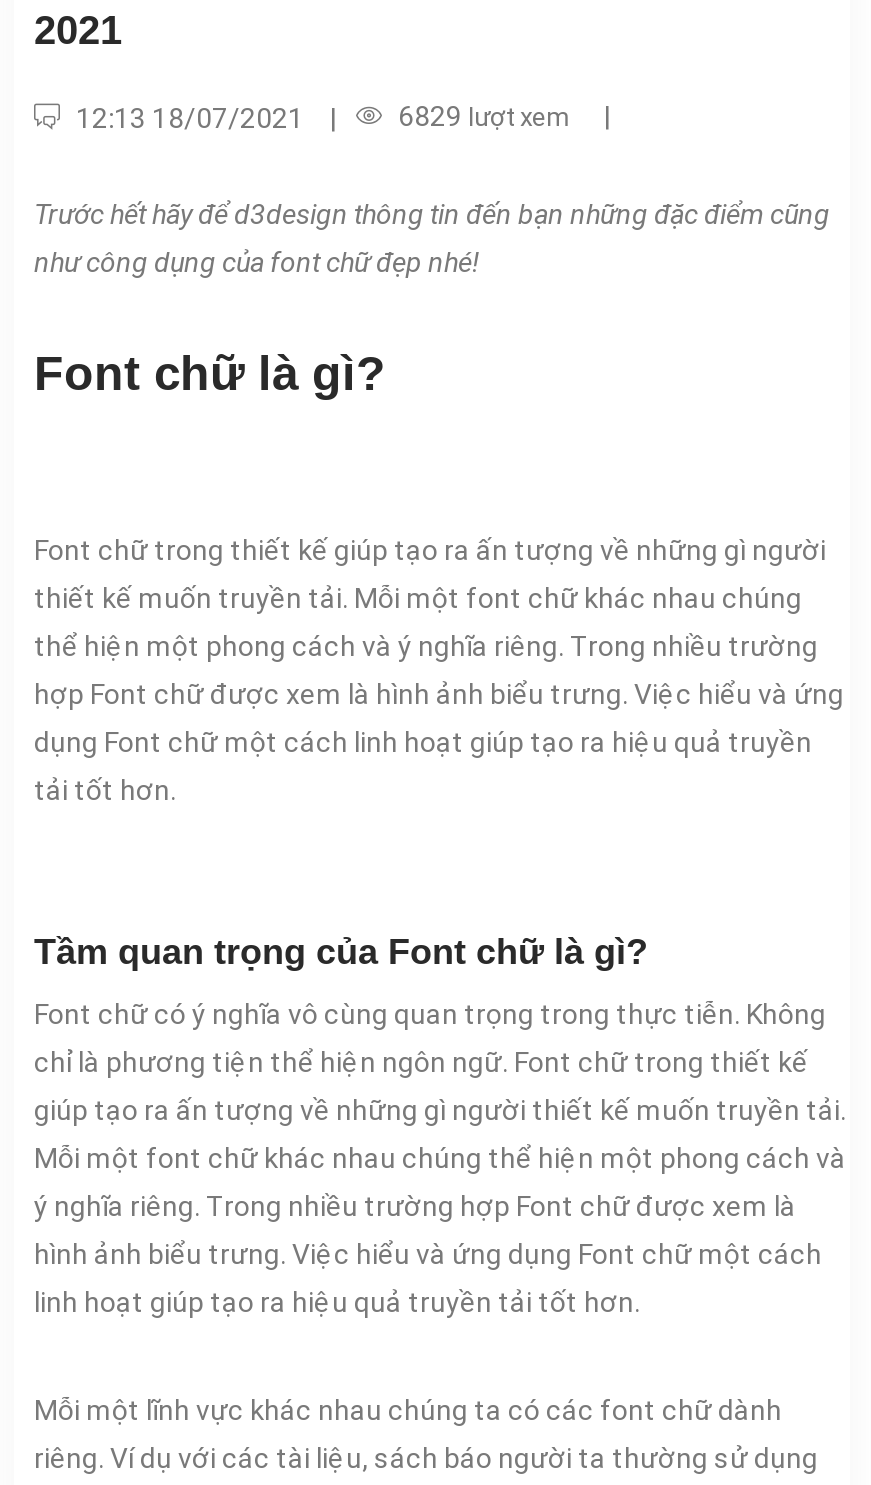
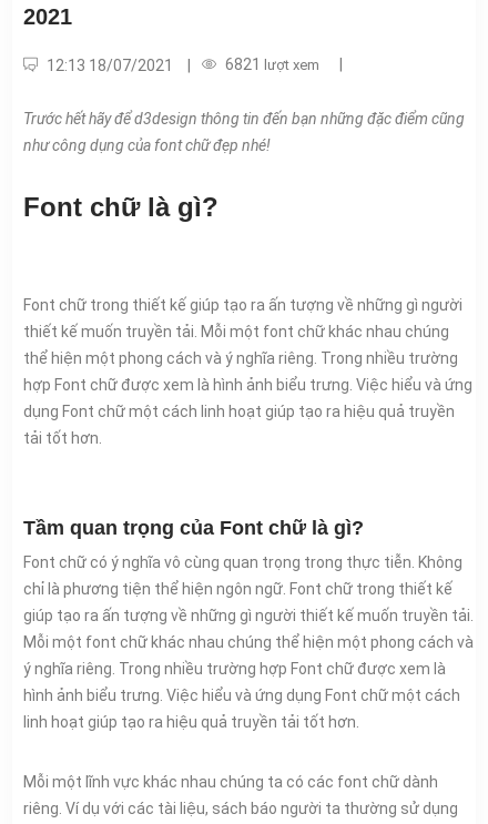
- 6829 lượt xem
+ 6821 lượt xem
